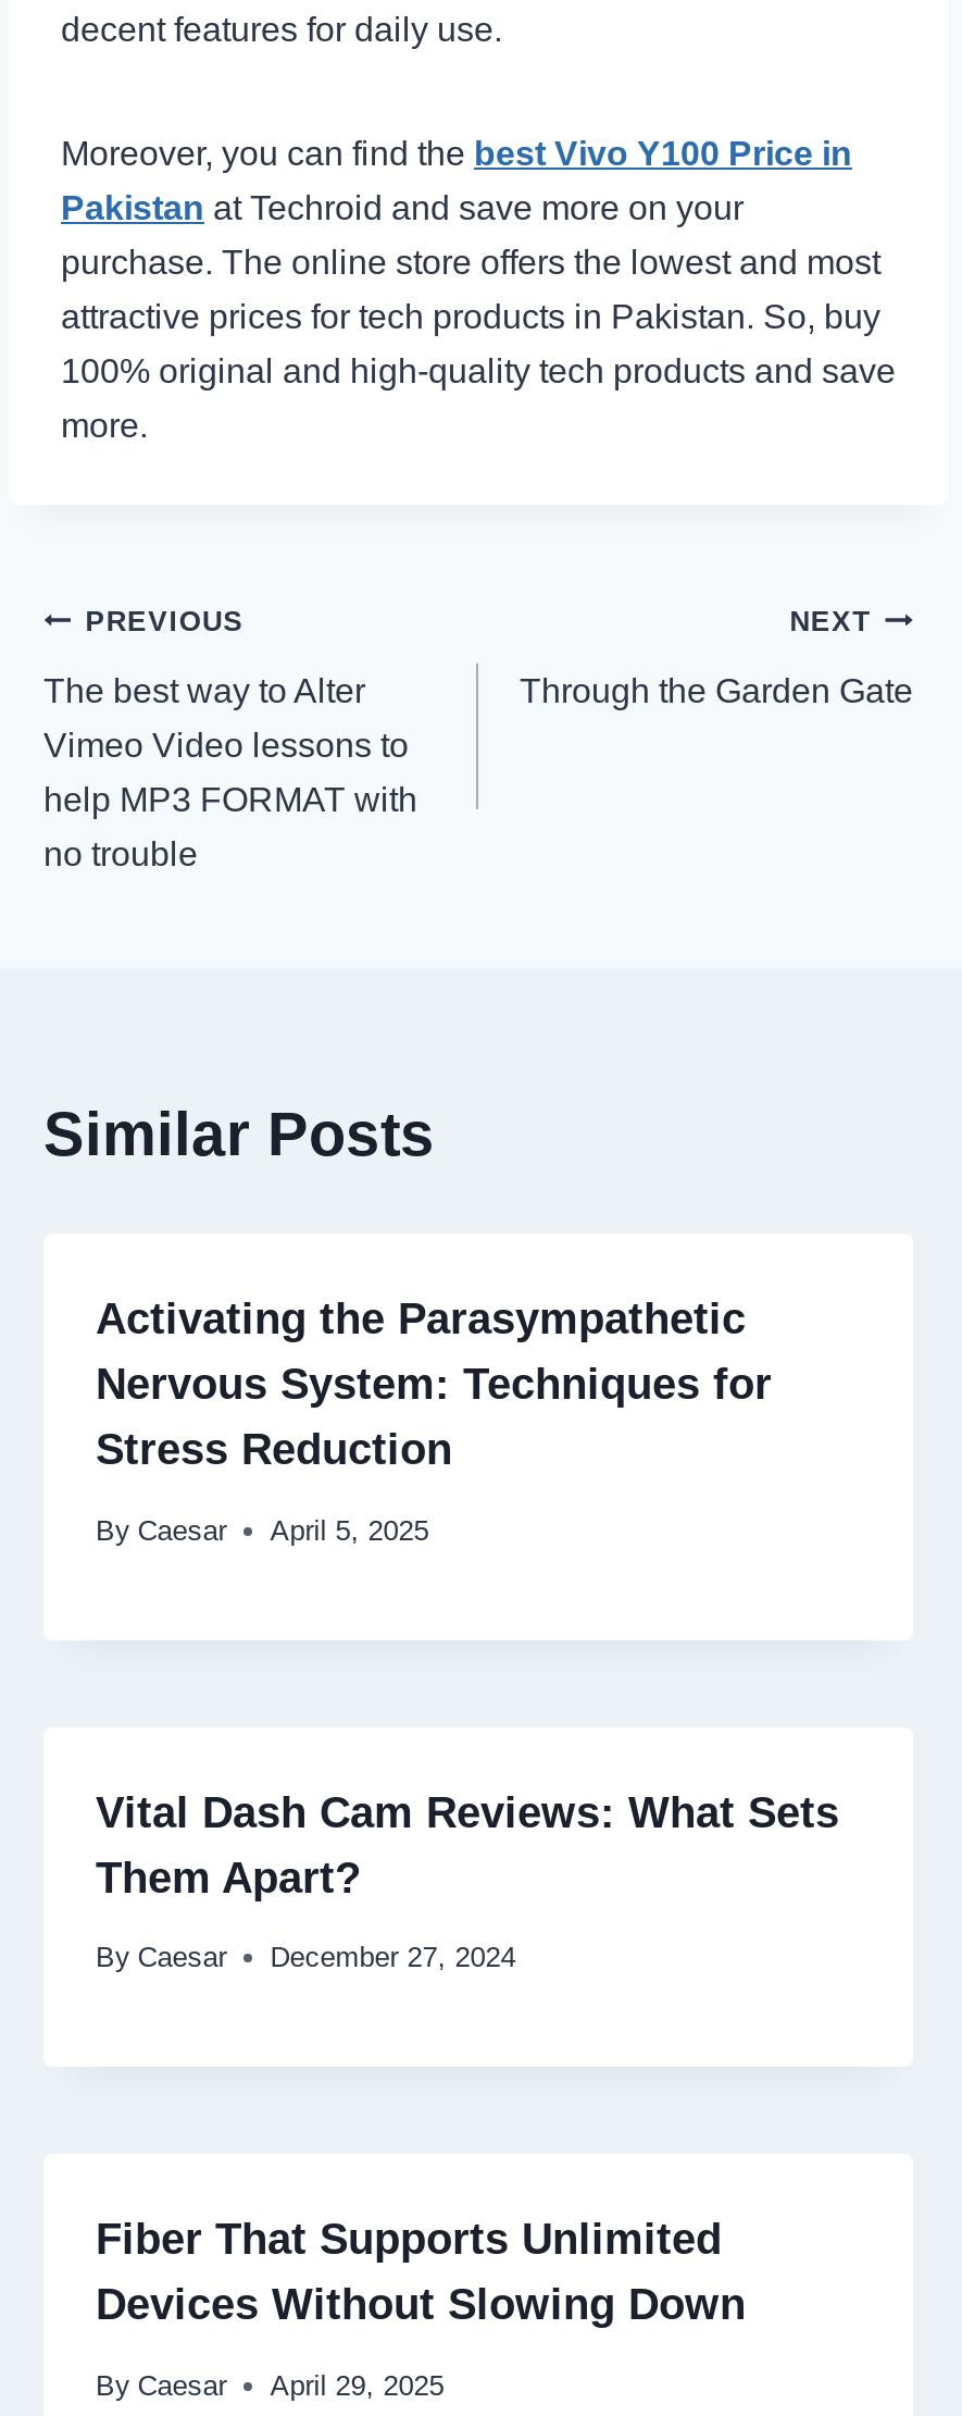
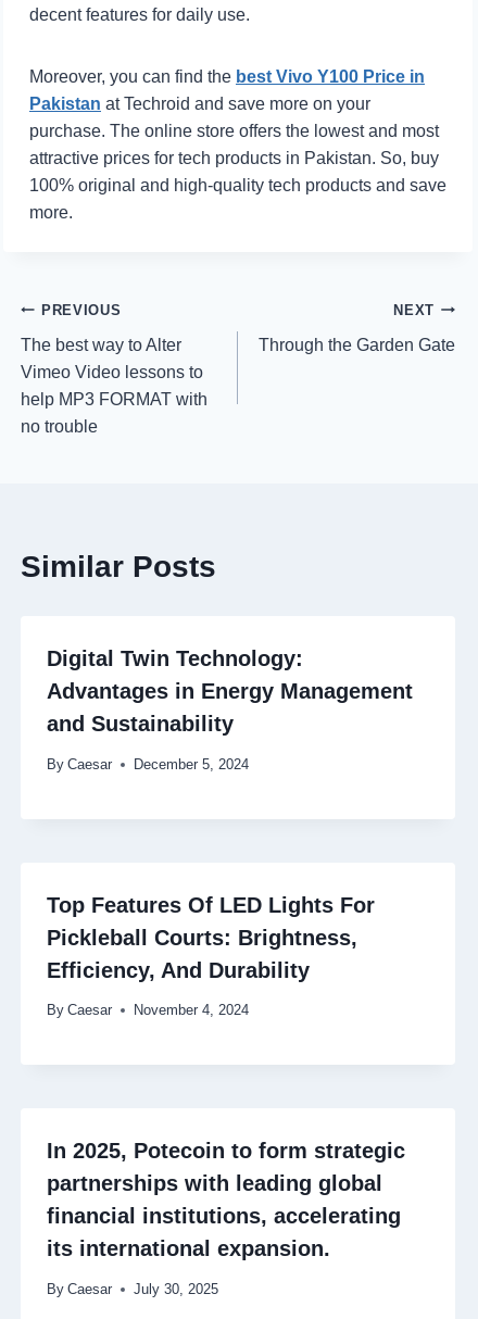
- Activating the Parasympathetic
- Nervous System: Techniques for
- Stress Reduction
+ Digital Twin Technology:
+ Advantages in Energy Management
+ and Sustainability

- By Caesar April 5, 2025
+ By Caesar December 5, 2024

- Vital Dash Cam Reviews: What Sets
- Them Apart?
+ Top Features Of LED Lights For
+ Pickleball Courts: Brightness,
+ Efficiency, And Durability

- By Caesar December 27, 2024
+ By Caesar November 4, 2024

- Fiber That Supports Unlimited
- Devices Without Slowing Down
+ In 2025, Potecoin to form strategic
+ partnerships with leading global
+ financial institutions, accelerating
+ its international expansion.

- By Caesar April 29, 2025
+ By Caesar July 30, 2025
